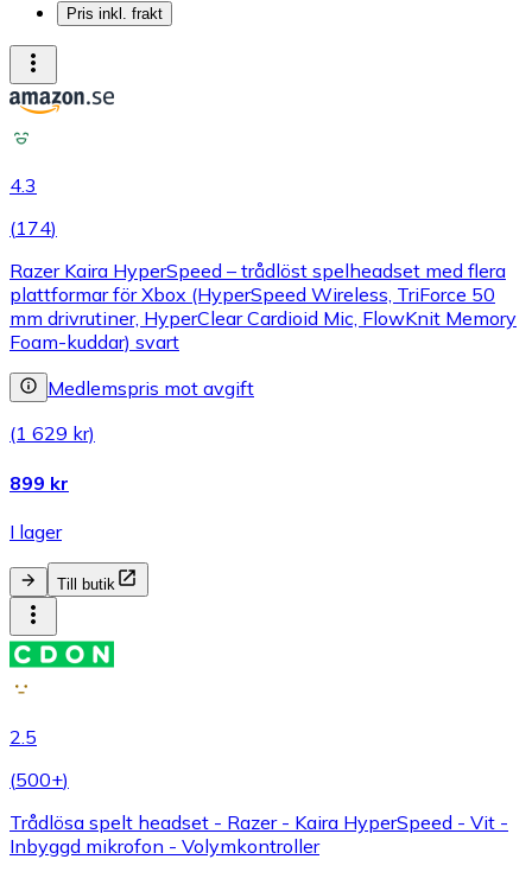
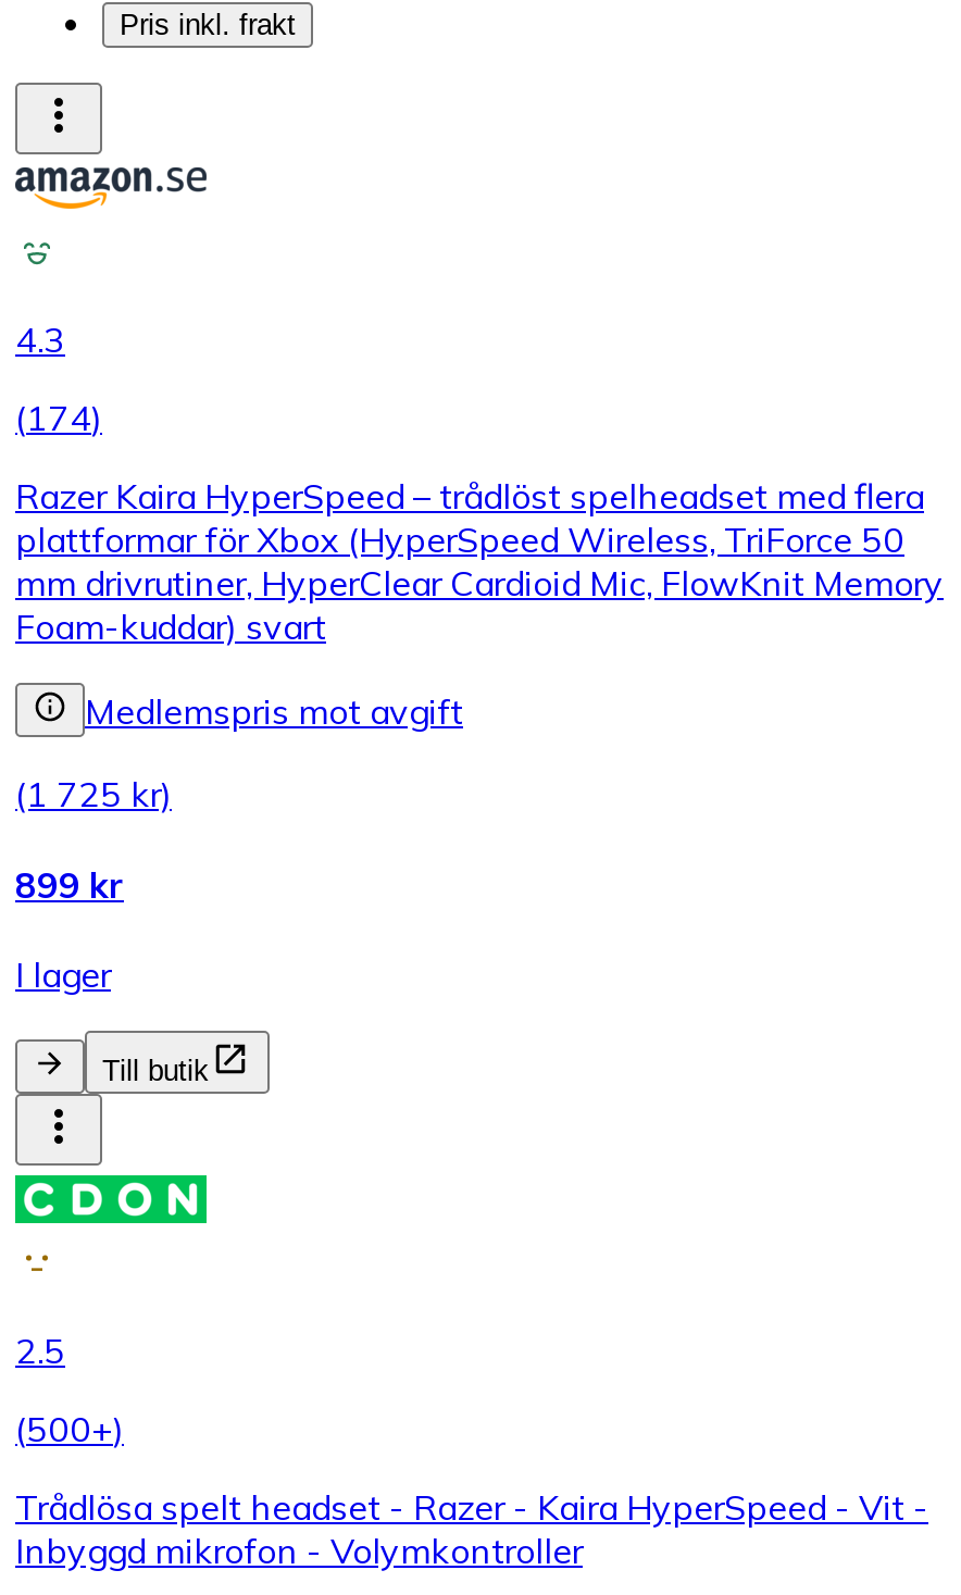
- (1 629 kr)
+ (1 725 kr)
